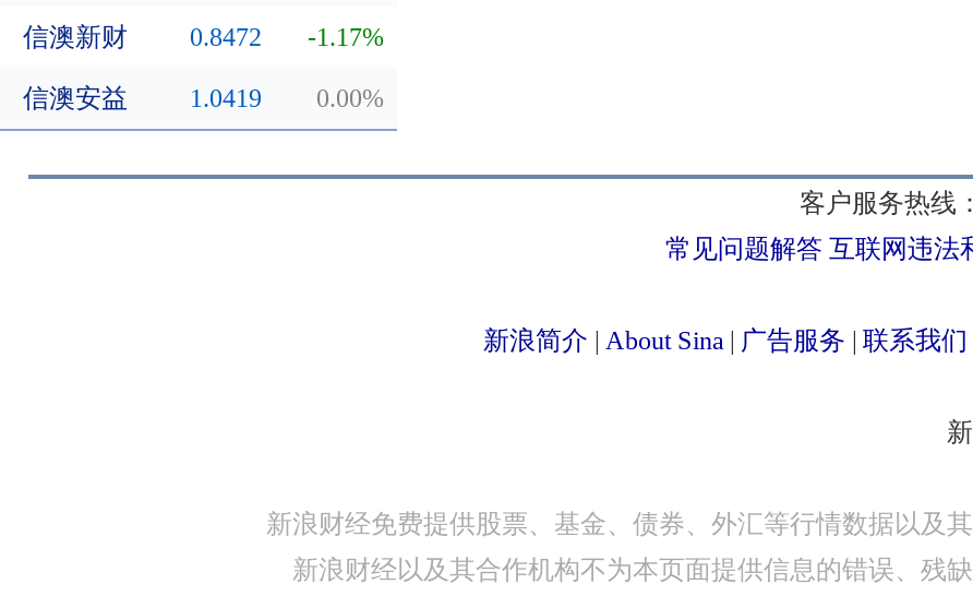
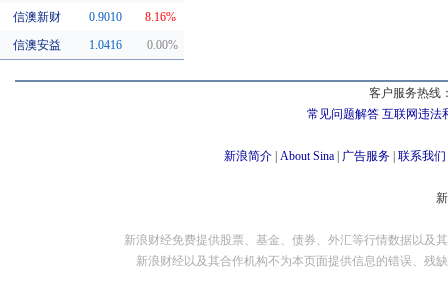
- 0.8472
+ 0.9010

- -1.17%
+ 8.16%

- 1.0419 0.00%
+ 1.0416 0.00%
